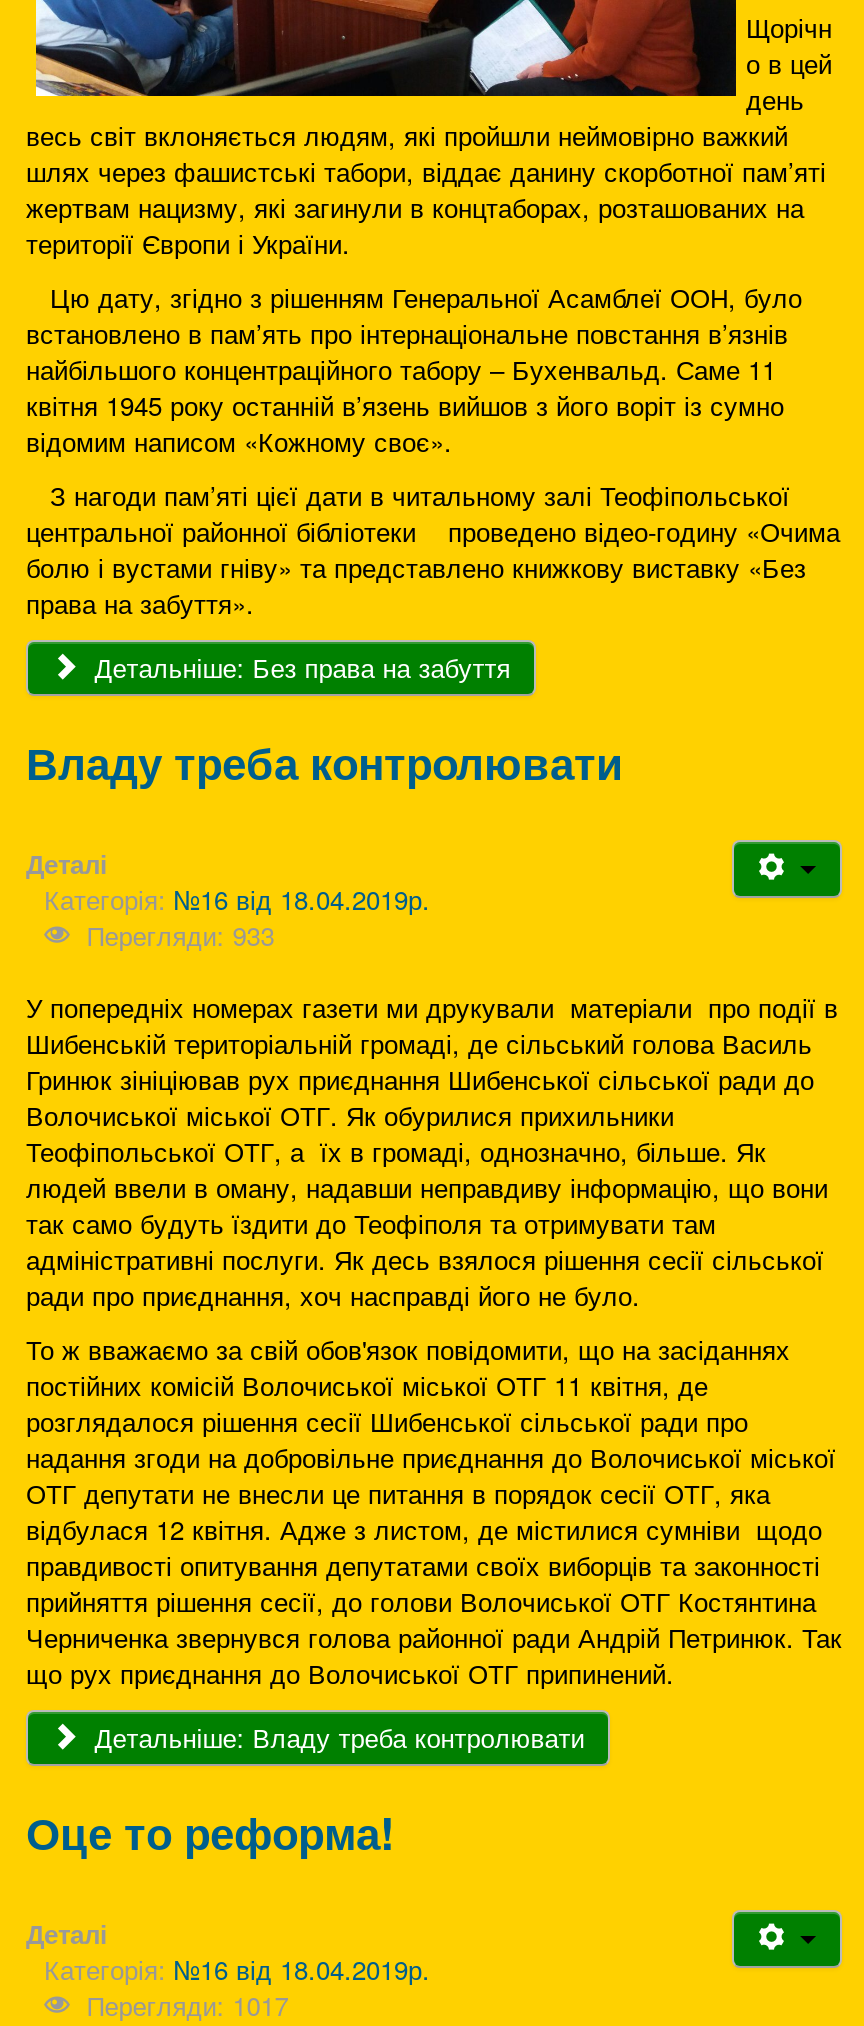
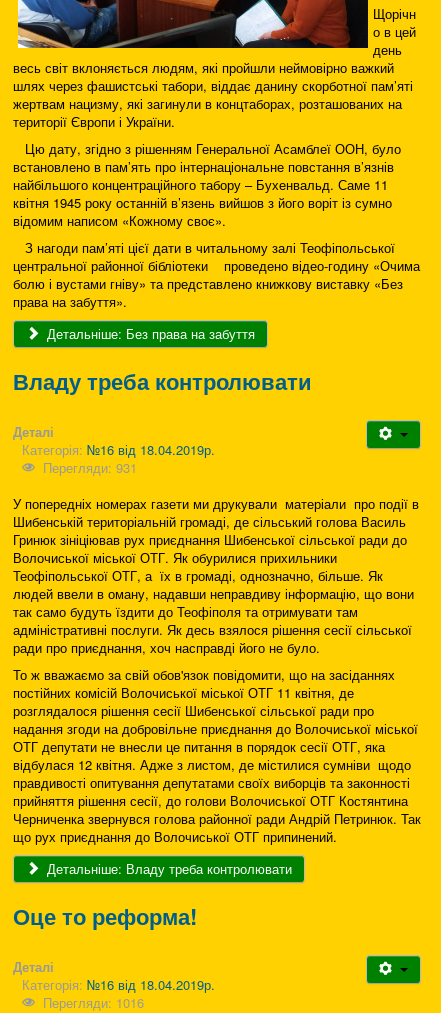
- Перегляди: 933
+ Перегляди: 931

- Перегляди: 1017
+ Перегляди: 1016
